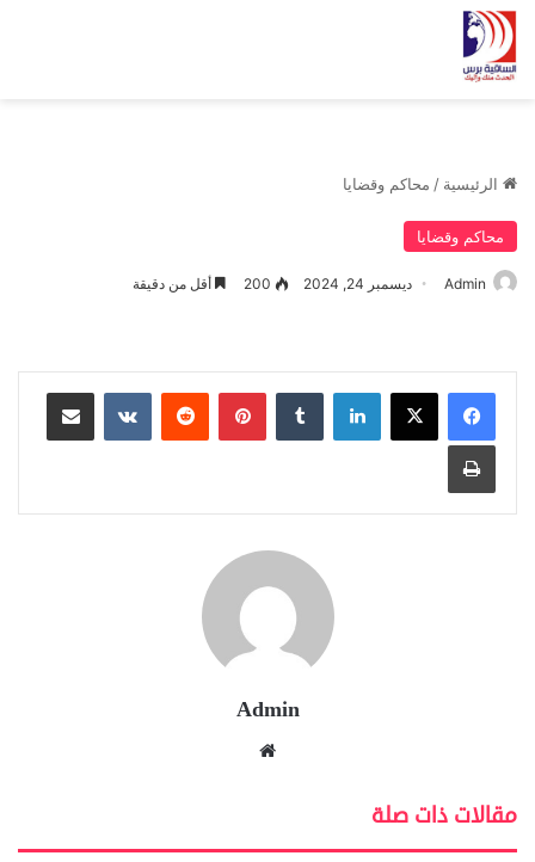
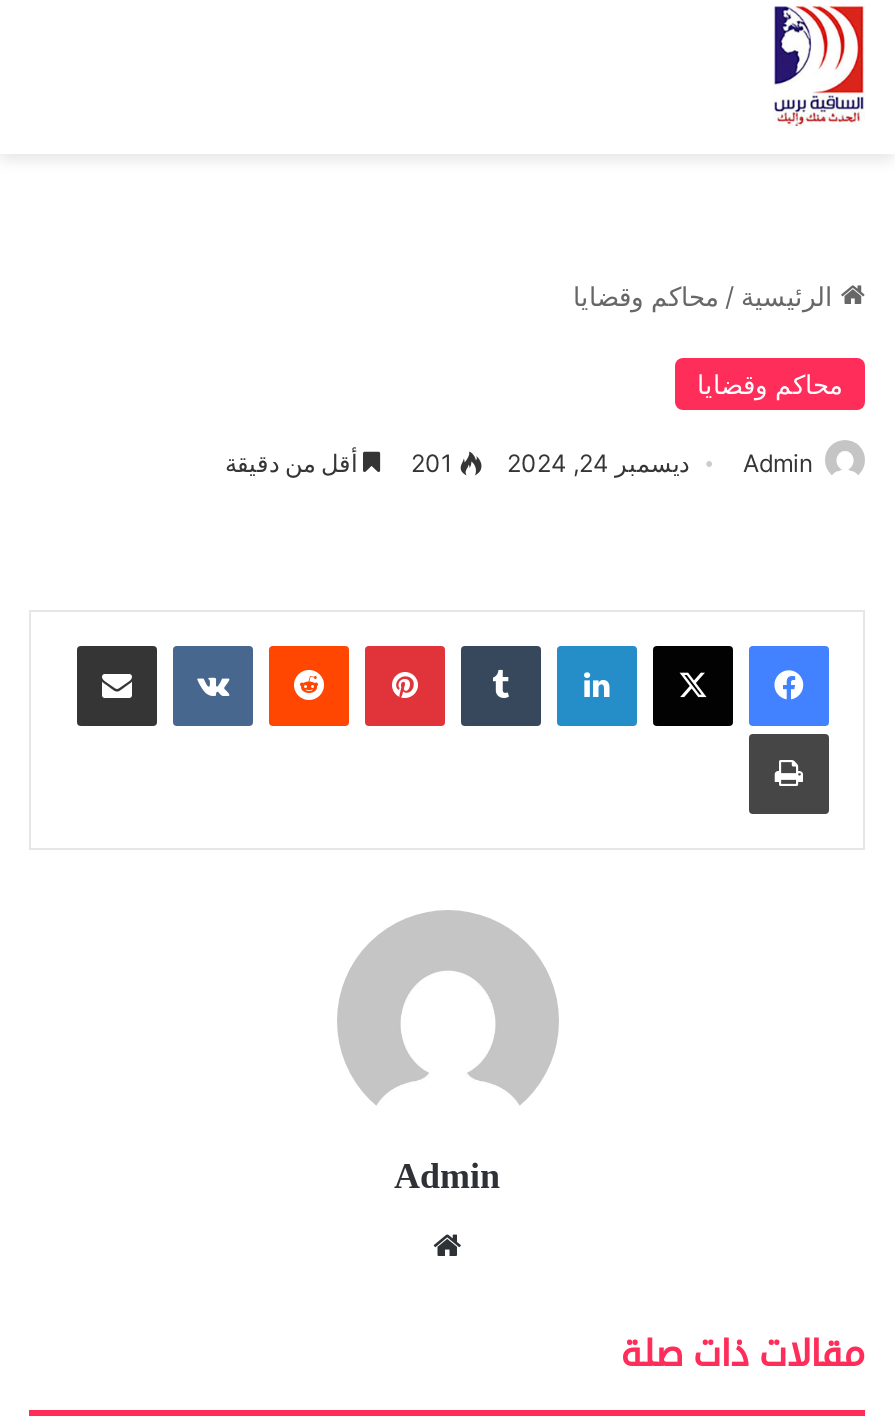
- 200
+ 201
